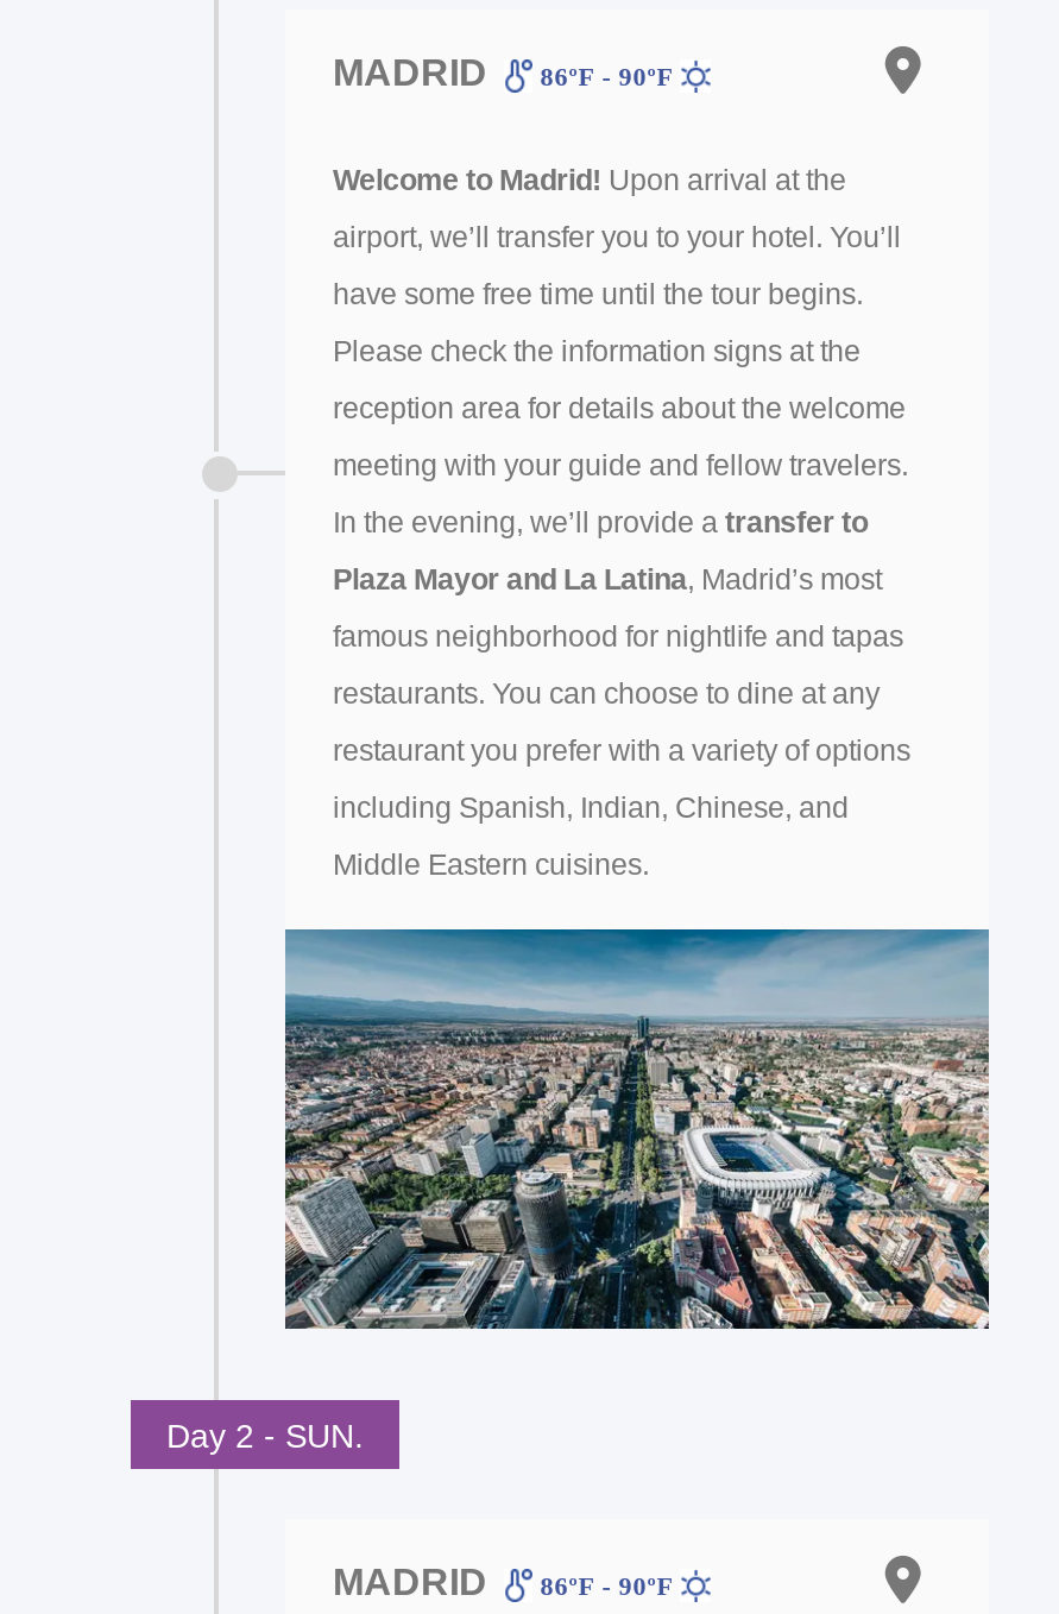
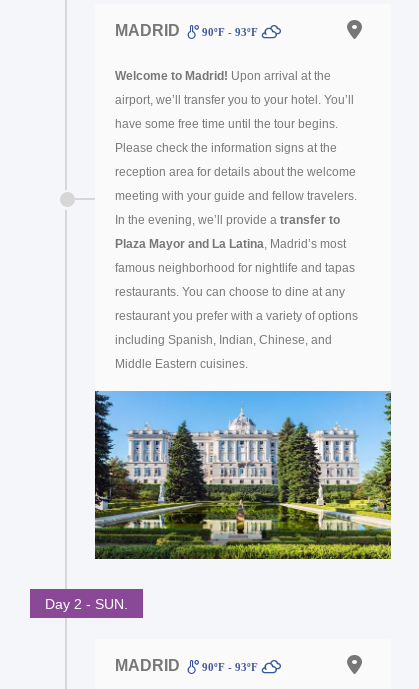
- MADRID 86ºF - 90ºF
+ MADRID 90ºF - 93ºF

- [image]
+ [image]

- MADRID 86ºF - 90ºF
+ MADRID 90ºF - 93ºF
